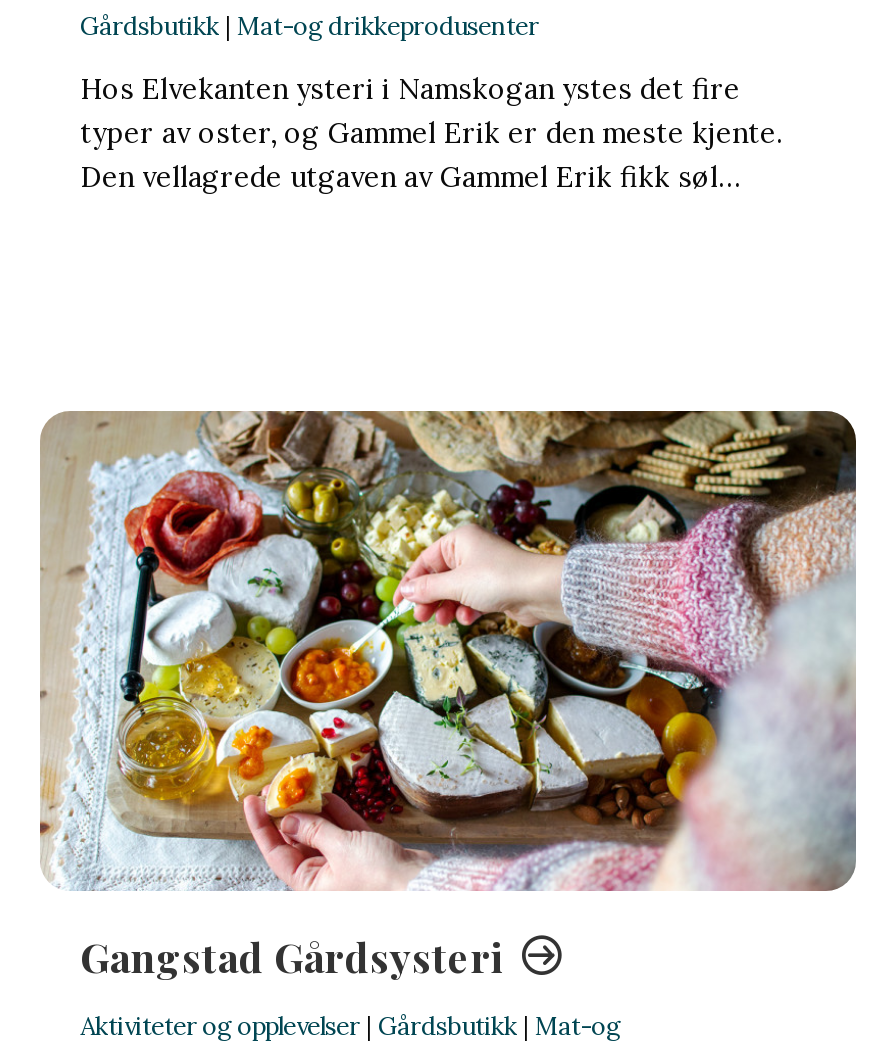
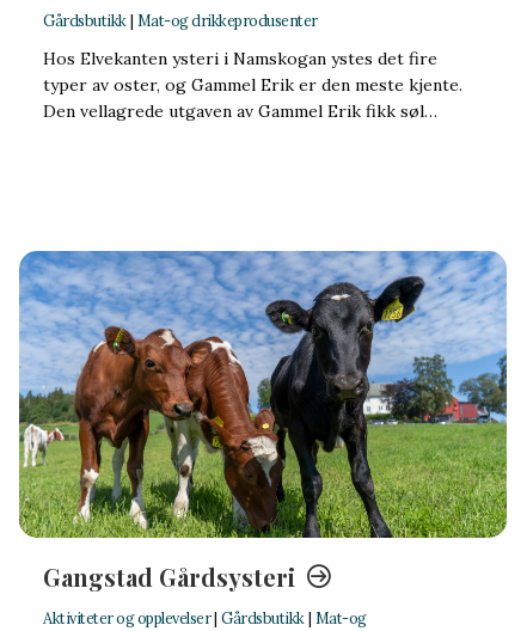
- [image]
+ [image]
